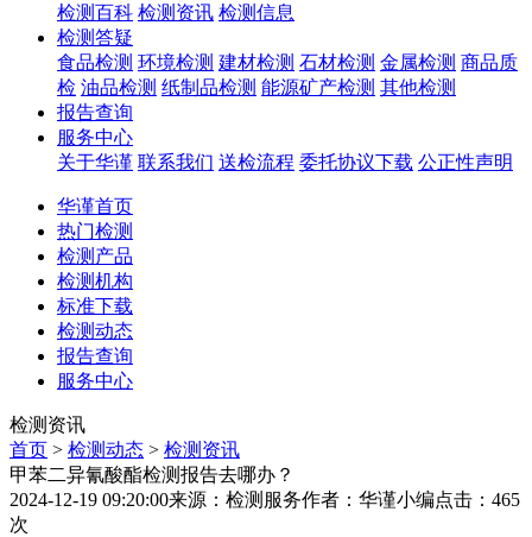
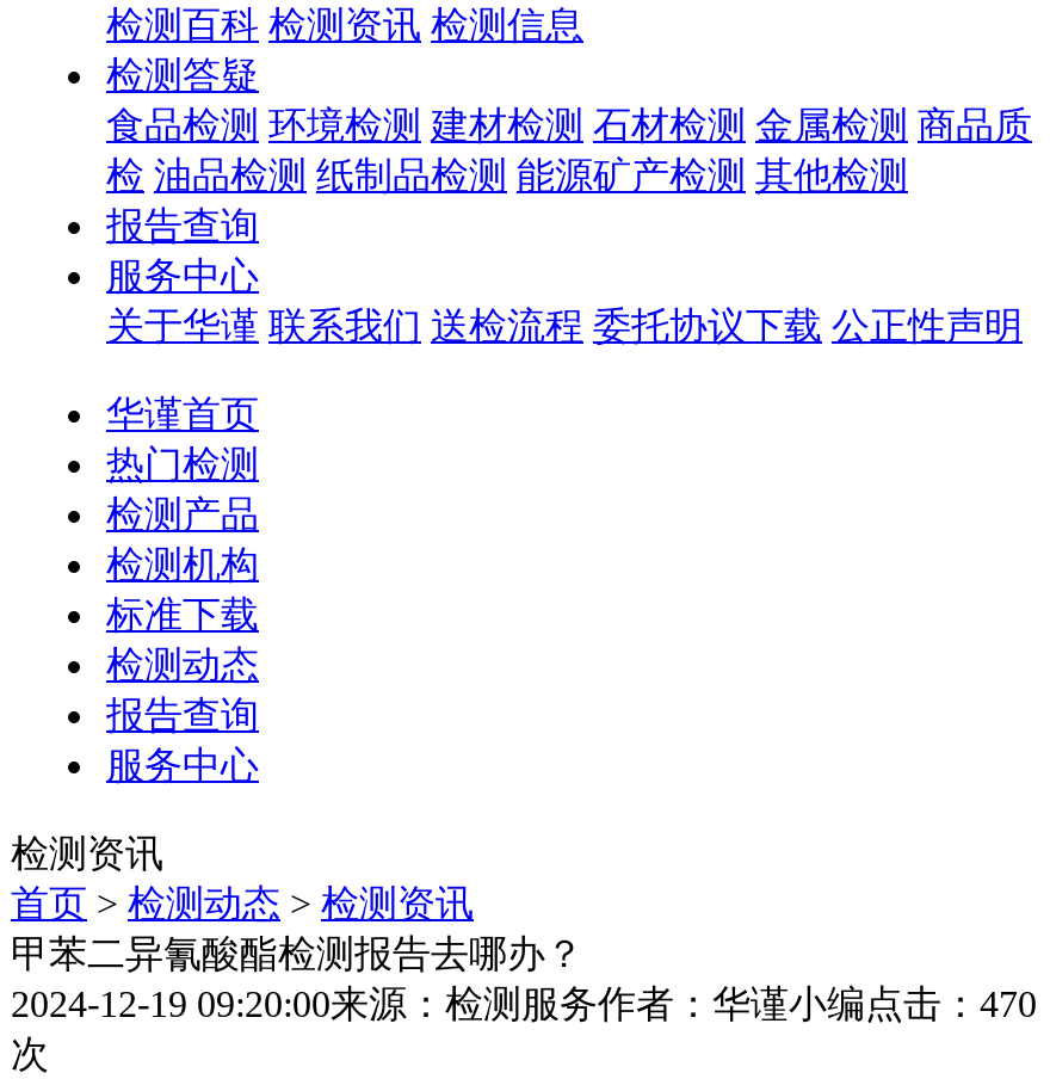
- 2024-12-19 09:20:00来源：检测服务作者：华谨小编点击：465
+ 2024-12-19 09:20:00来源：检测服务作者：华谨小编点击：470
